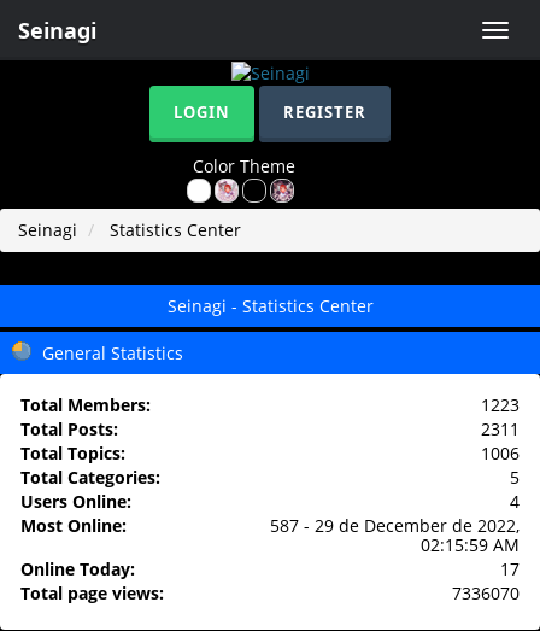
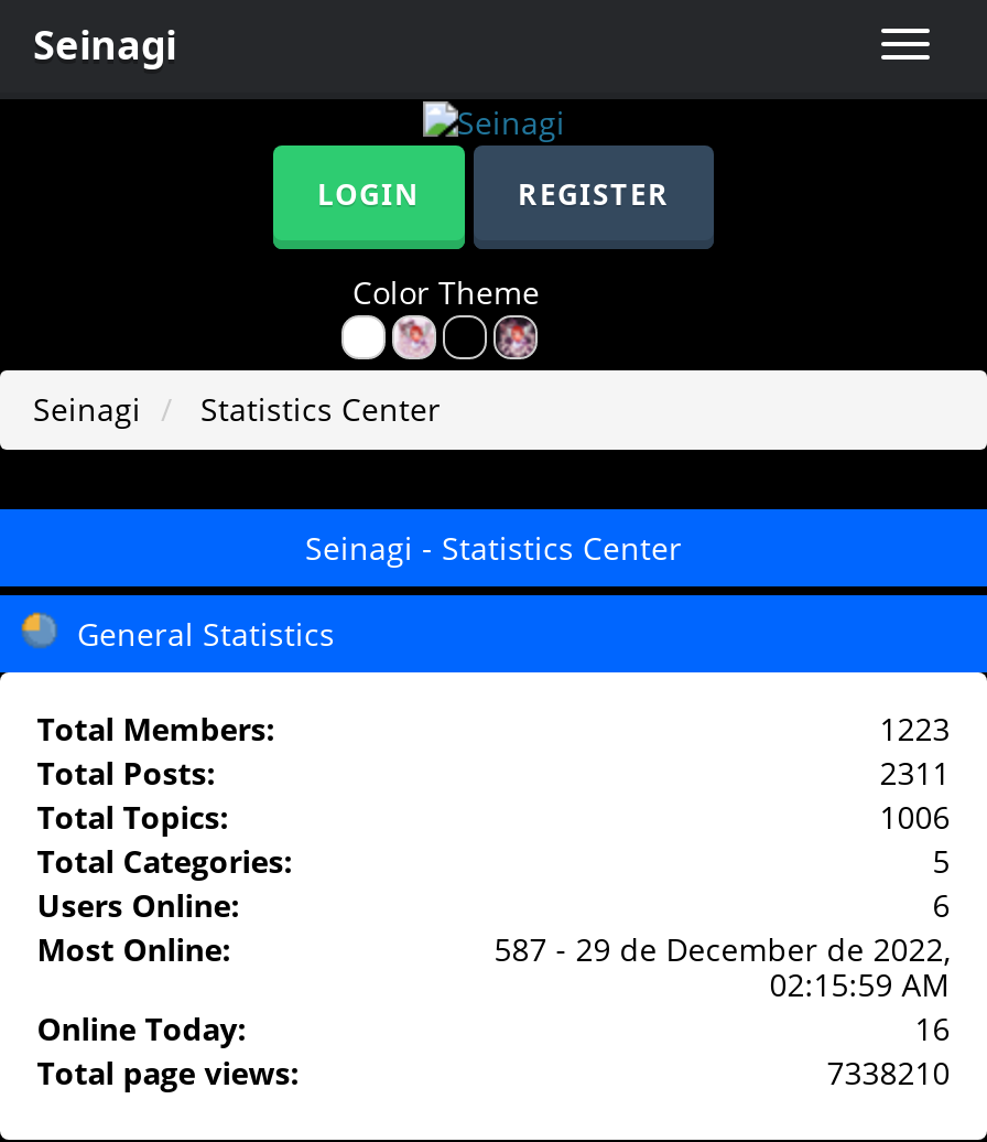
- 4
+ 6

- 17
+ 16

- 7336070
+ 7338210
